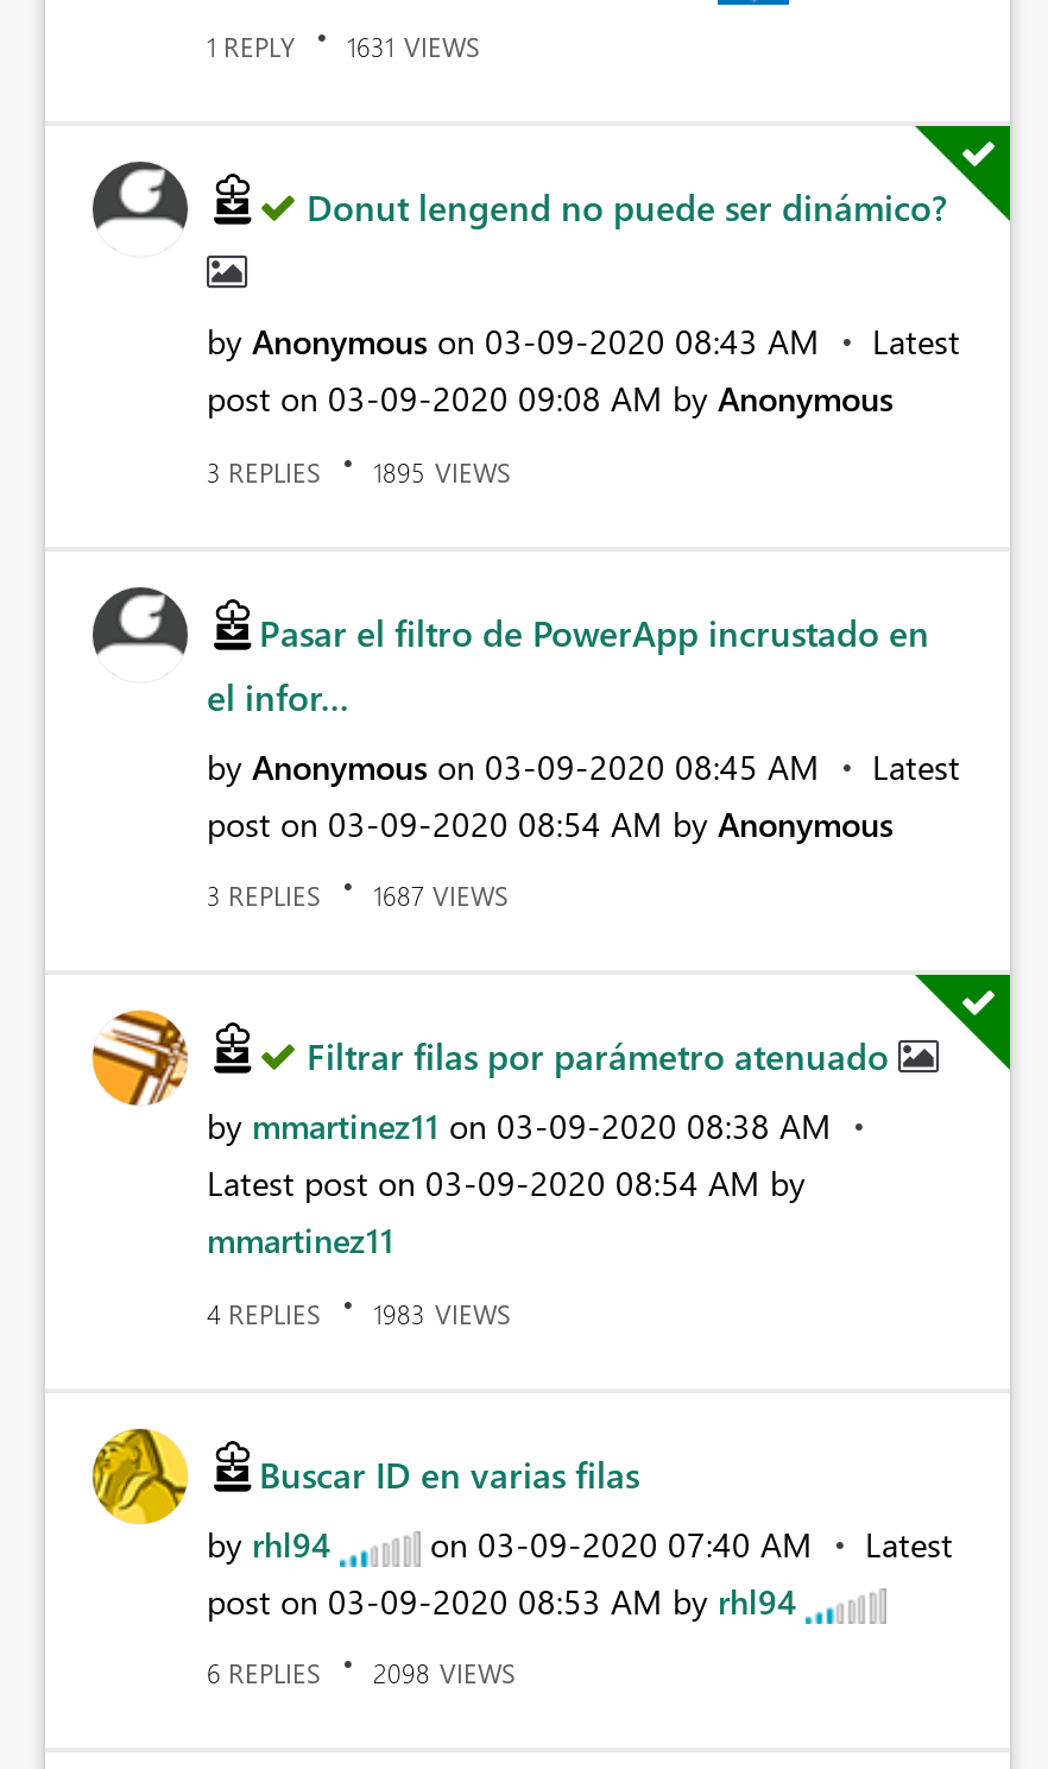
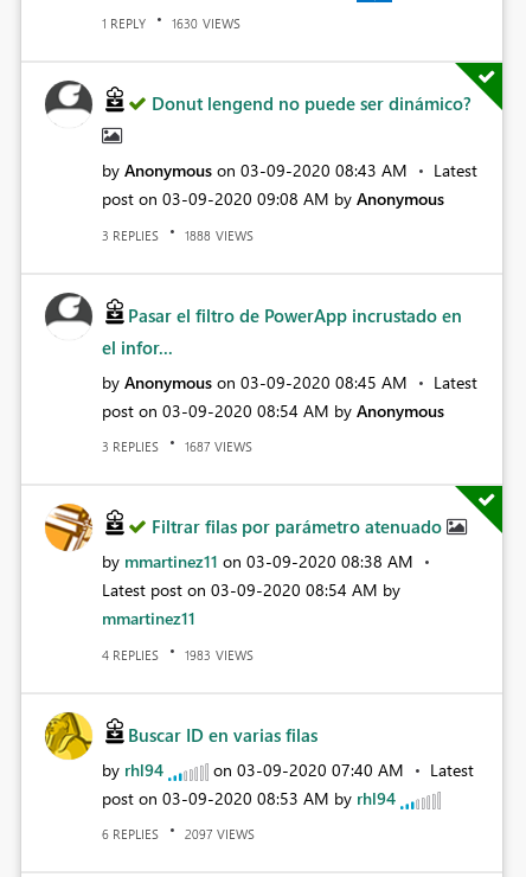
- 1 REPLY 1631 VIEWS
+ 1 REPLY 1630 VIEWS

- 3 REPLIES 1895 VIEWS
+ 3 REPLIES 1888 VIEWS

- 6 REPLIES 2098 VIEWS
+ 6 REPLIES 2097 VIEWS
